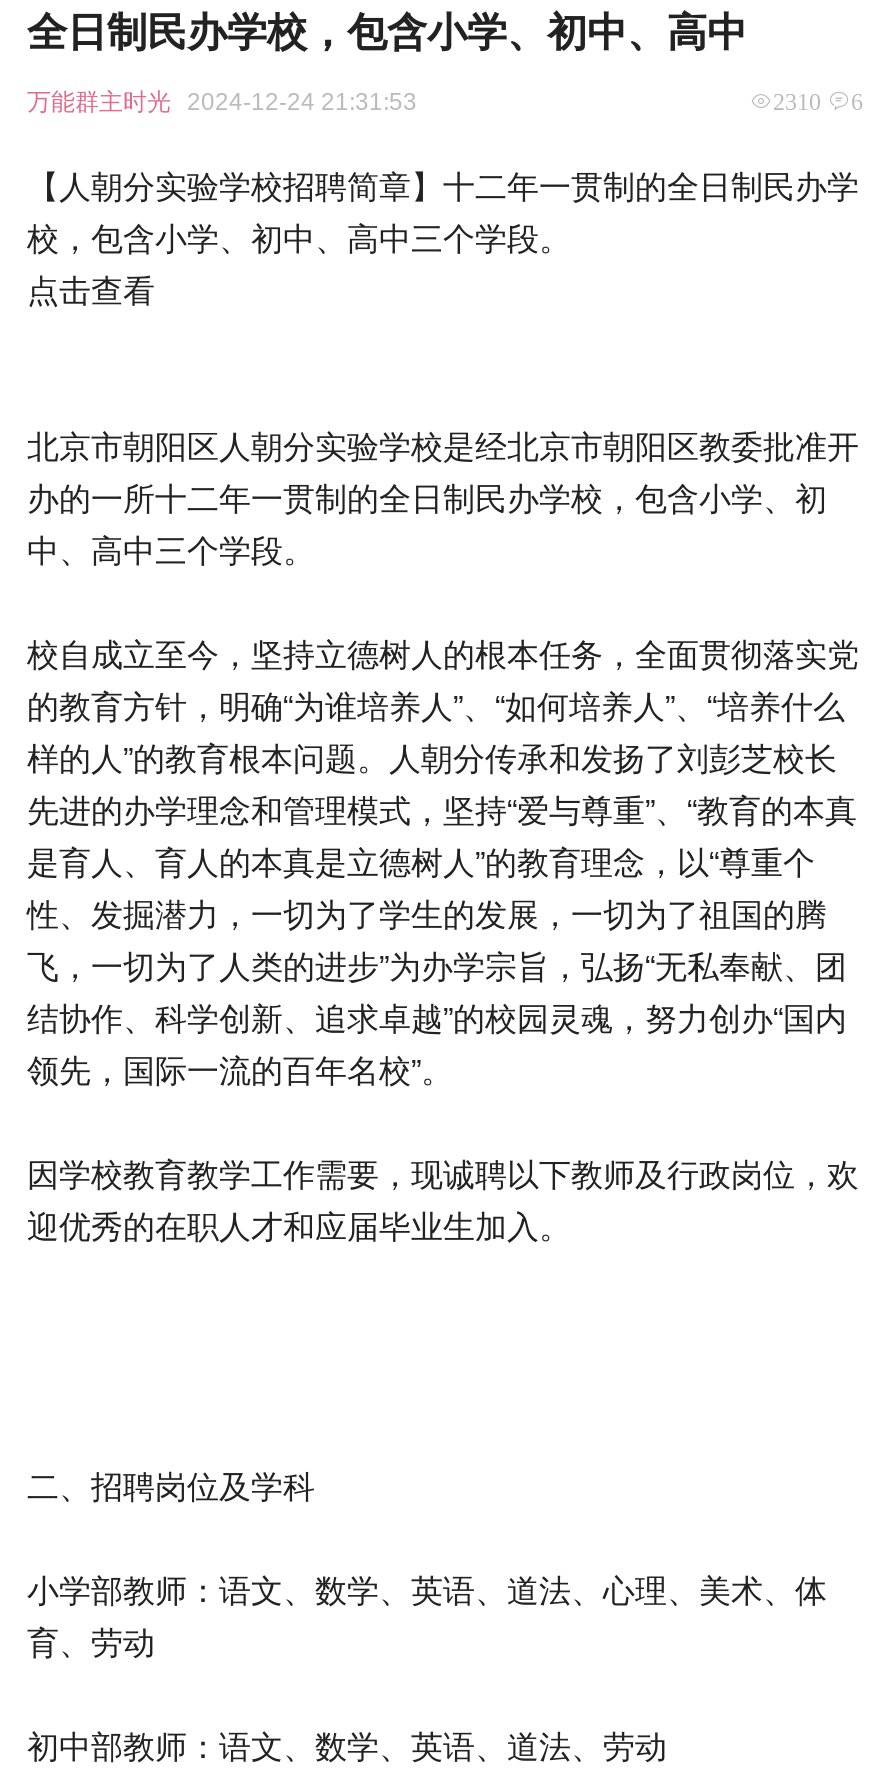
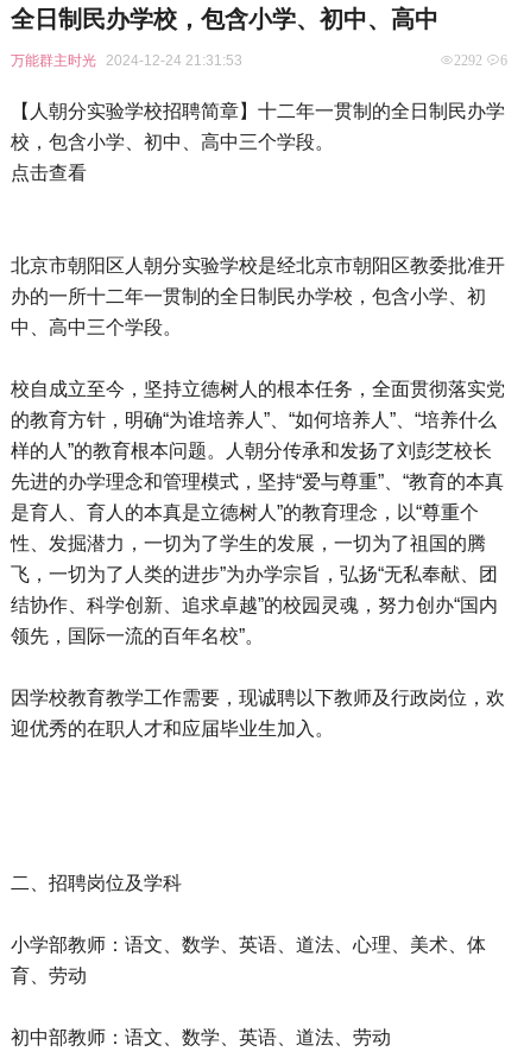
- 2310 6
+ 2292 6
